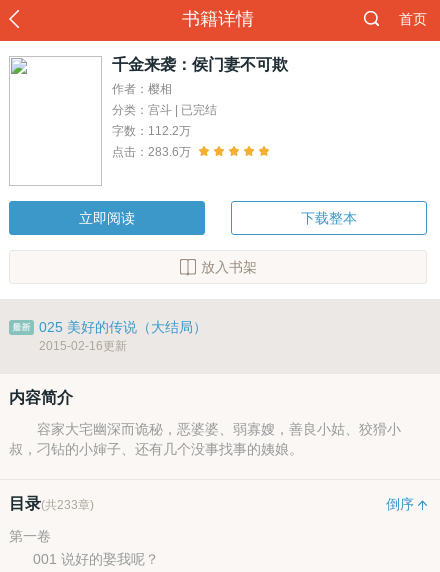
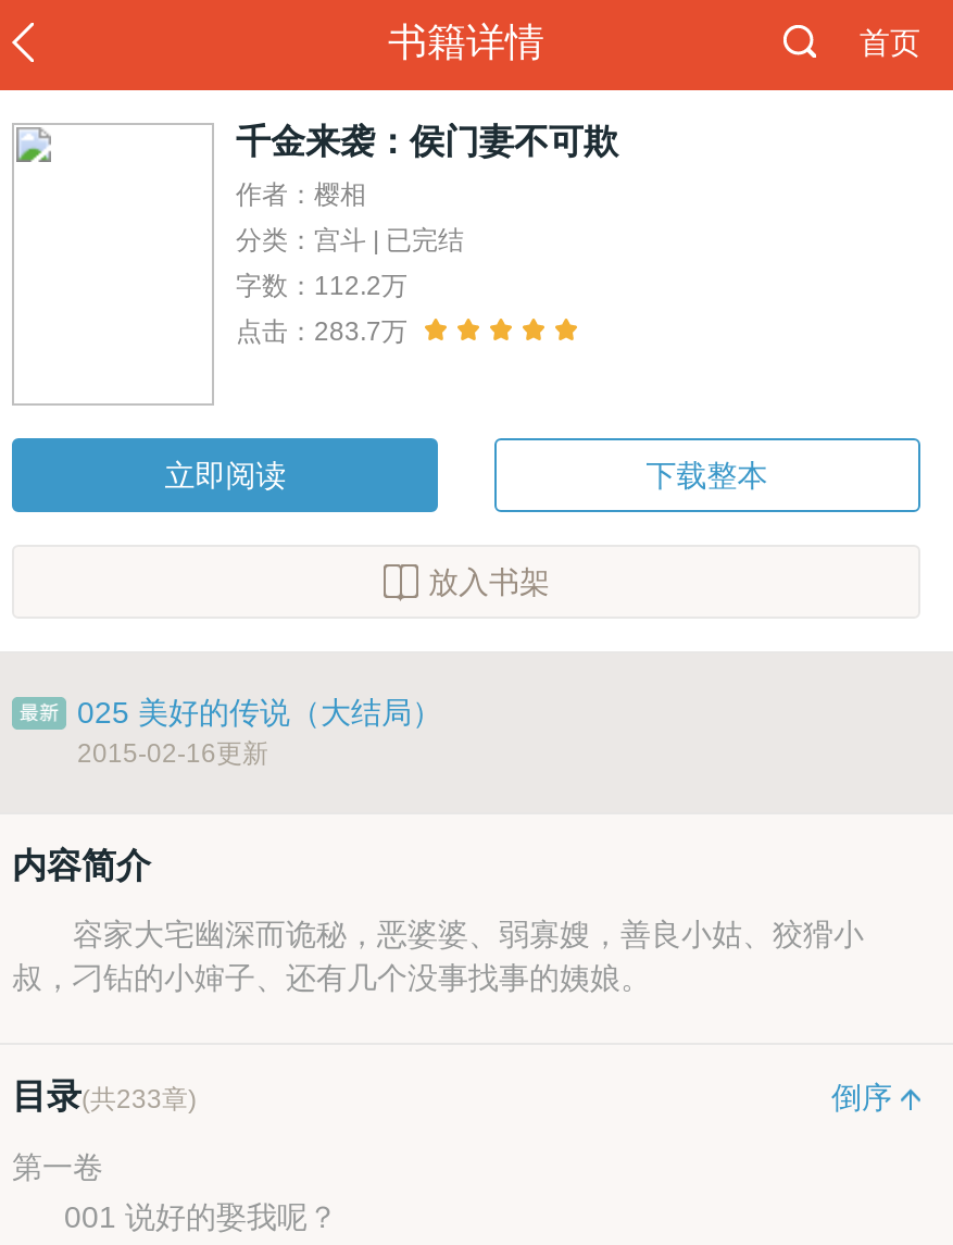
- 点击：283.6万
+ 点击：283.7万
